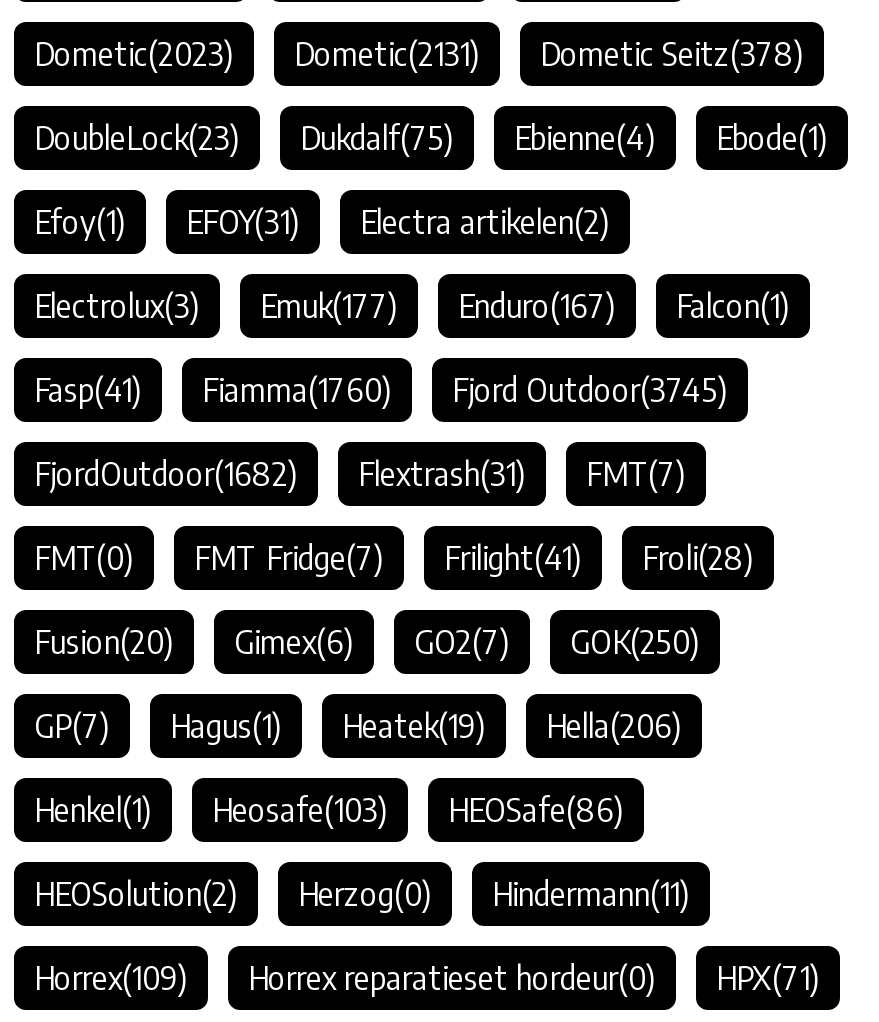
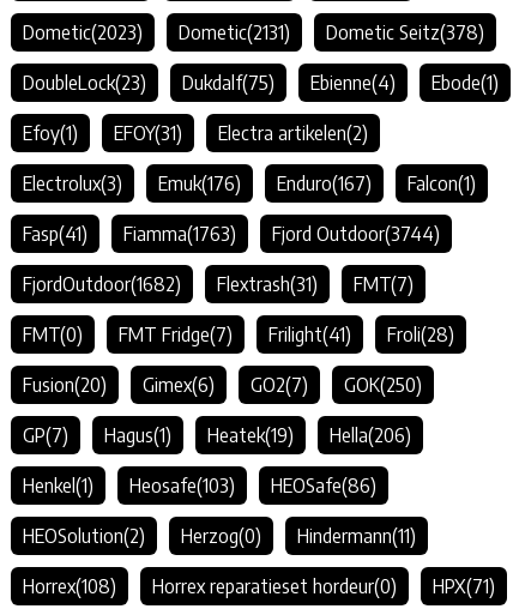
- Electrolux(3) Emuk(177) Enduro(167) Falcon(1)
+ Electrolux(3) Emuk(176) Enduro(167) Falcon(1)

- Fiamma(1760)
+ Fiamma(1763)

- Fjord Outdoor(3745)
+ Fjord Outdoor(3744)

- Horrex(109) Horrex reparatieset hordeur(0) HPX(71)
+ Horrex(108) Horrex reparatieset hordeur(0) HPX(71)
